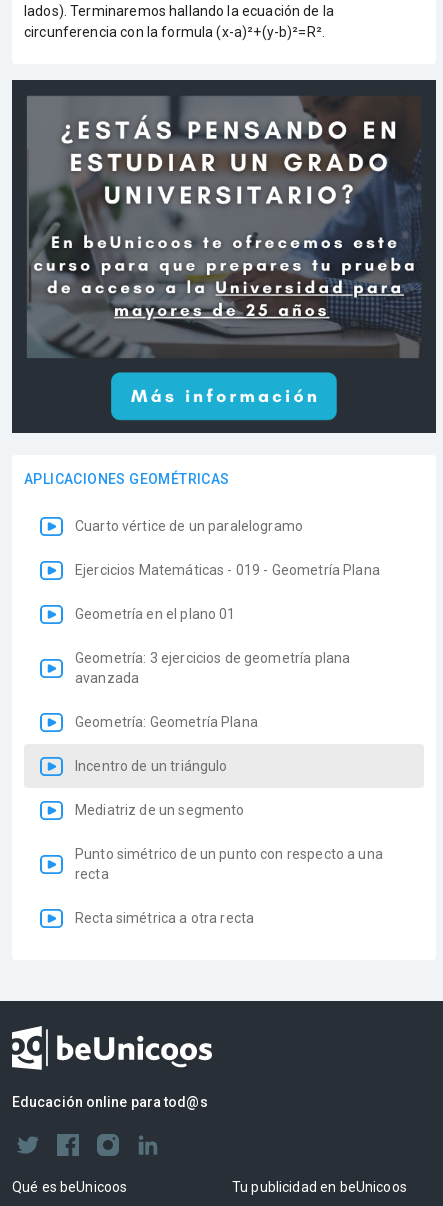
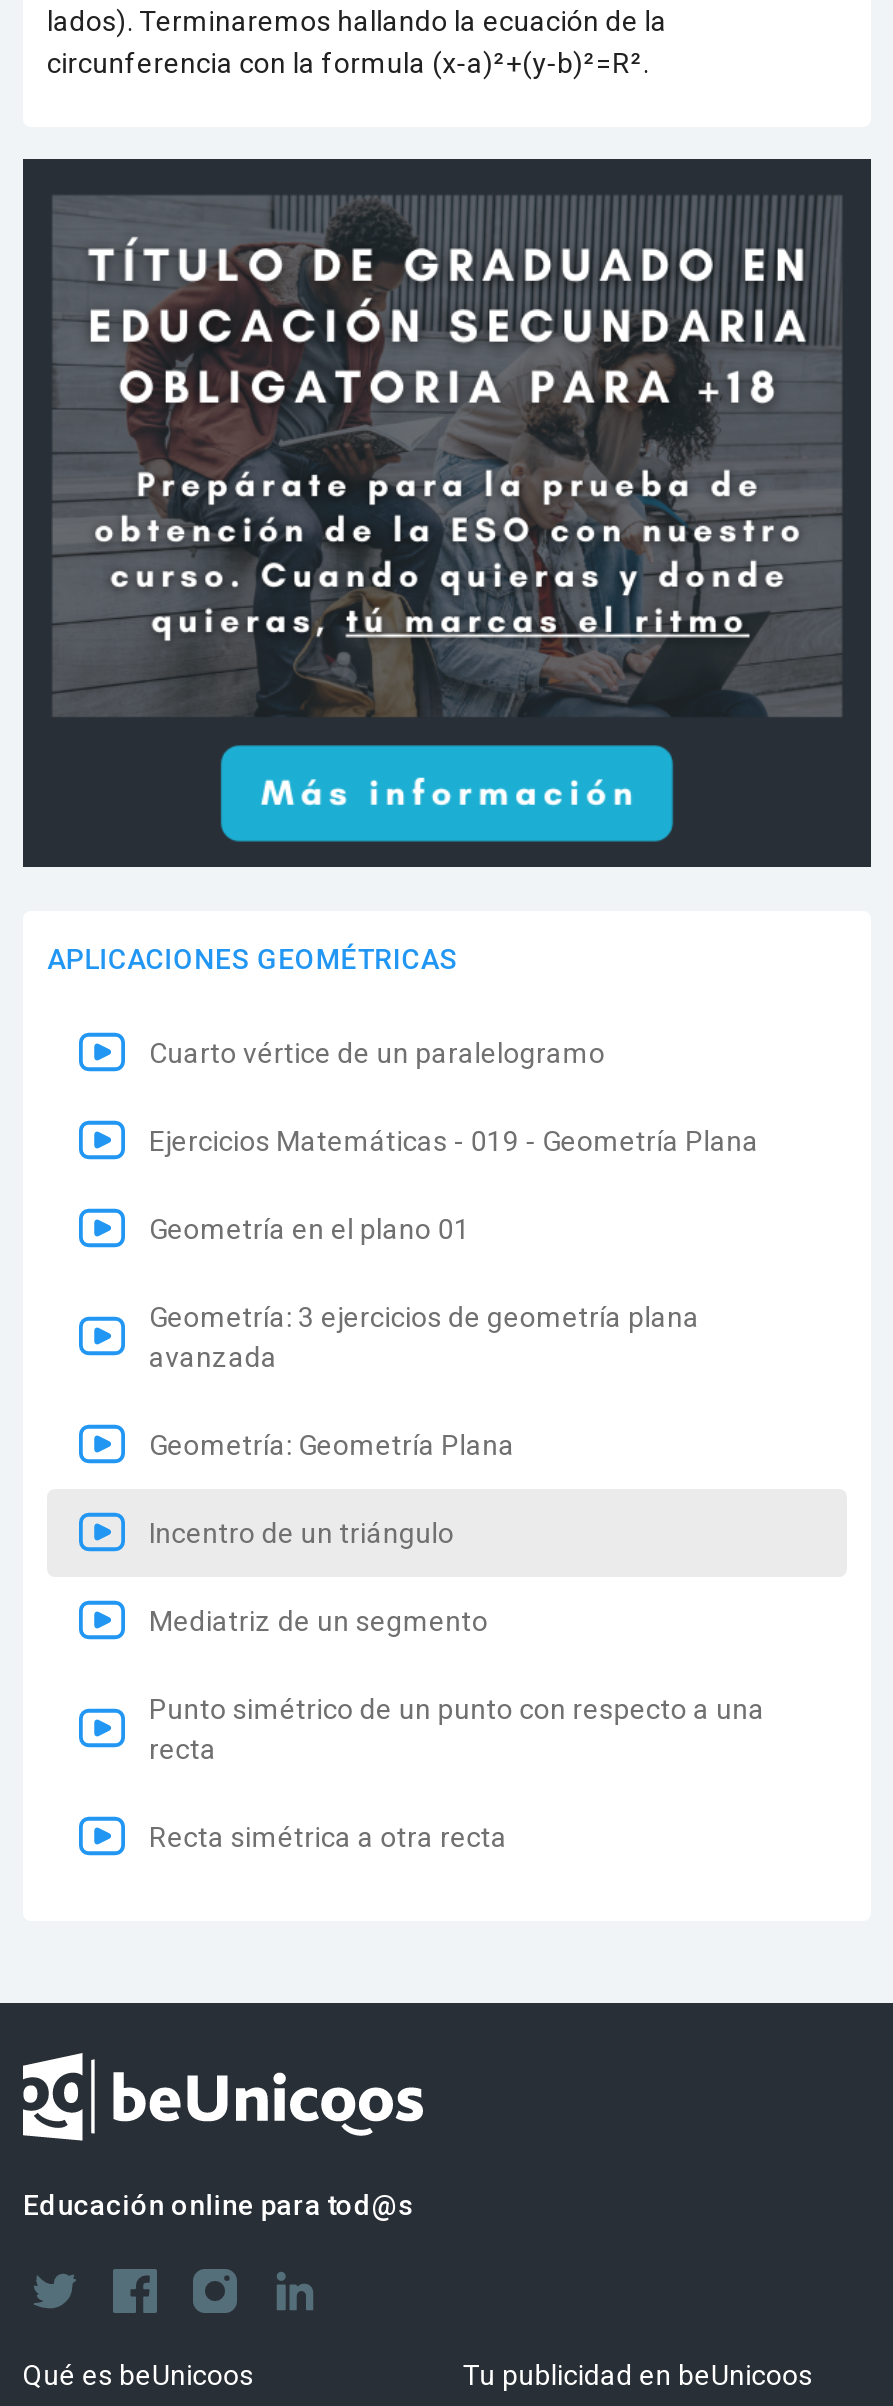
- [image]
+ [image]
